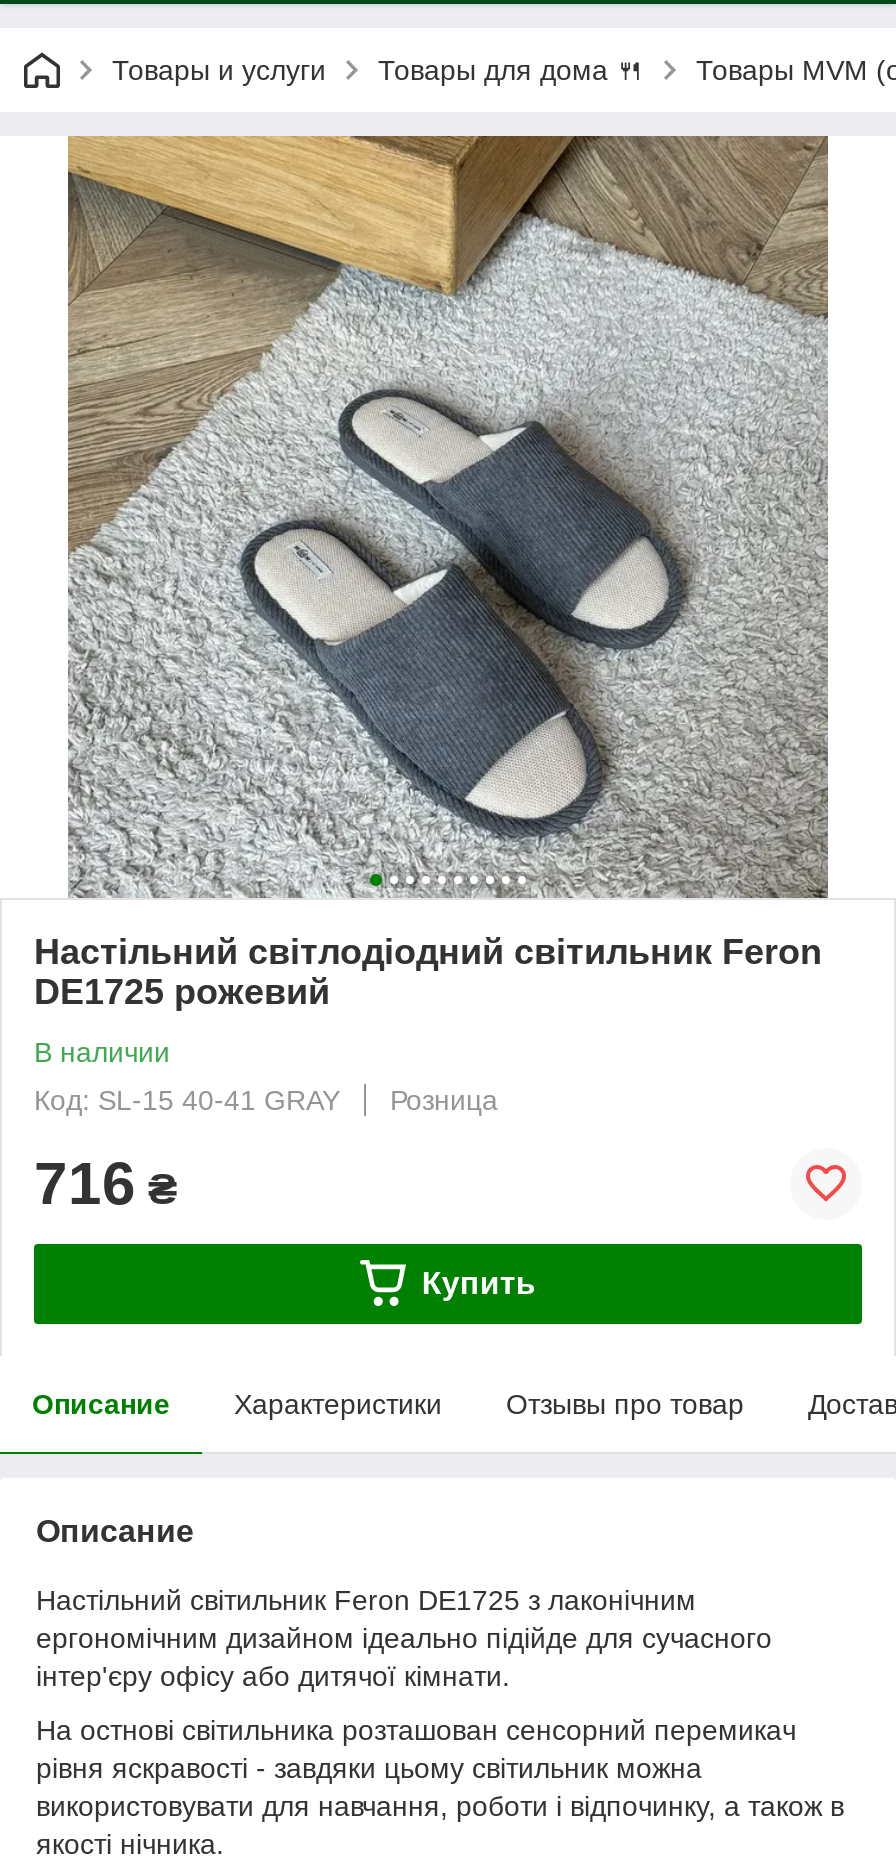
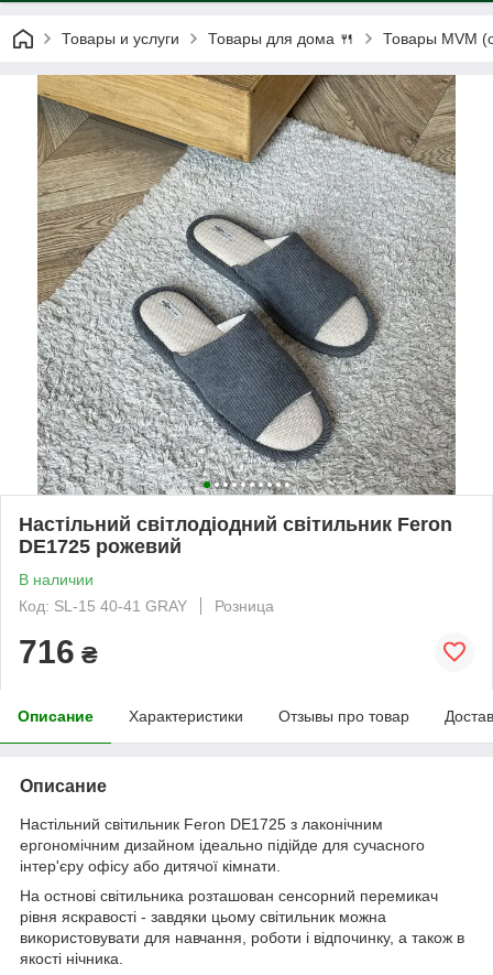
- Купить
